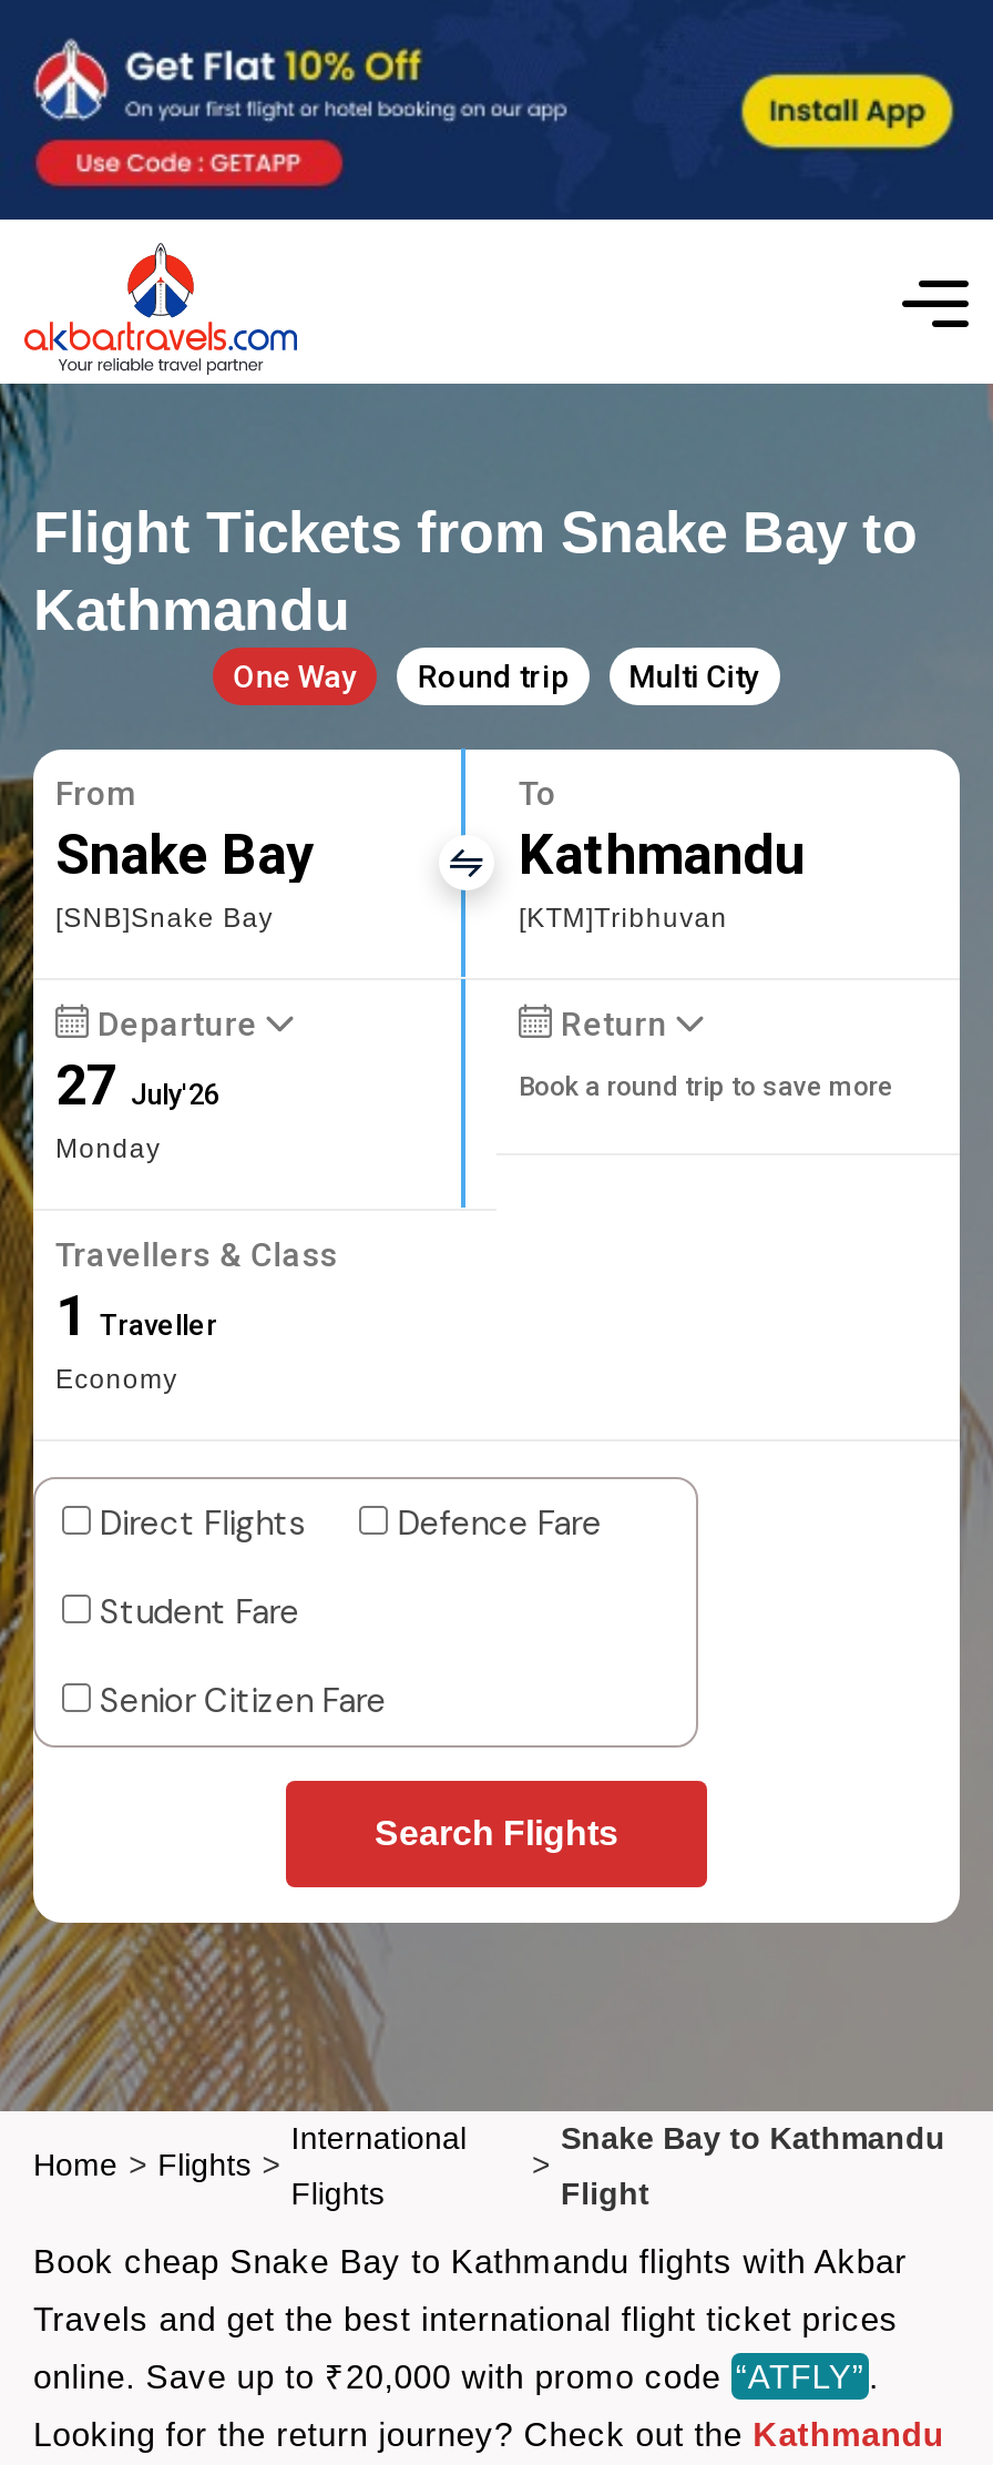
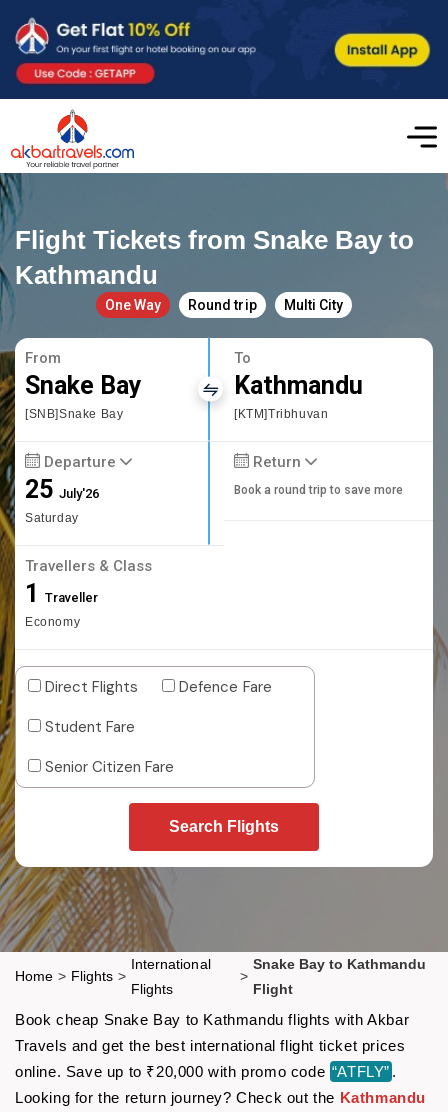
- 27 July'26
- Monday
+ 25 July'26
+ Saturday
